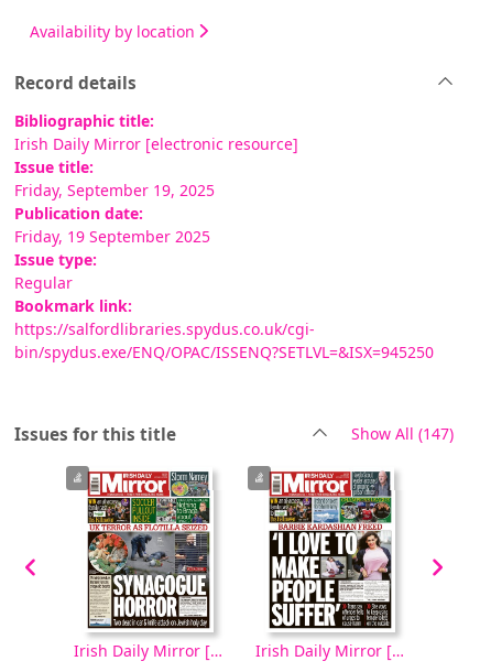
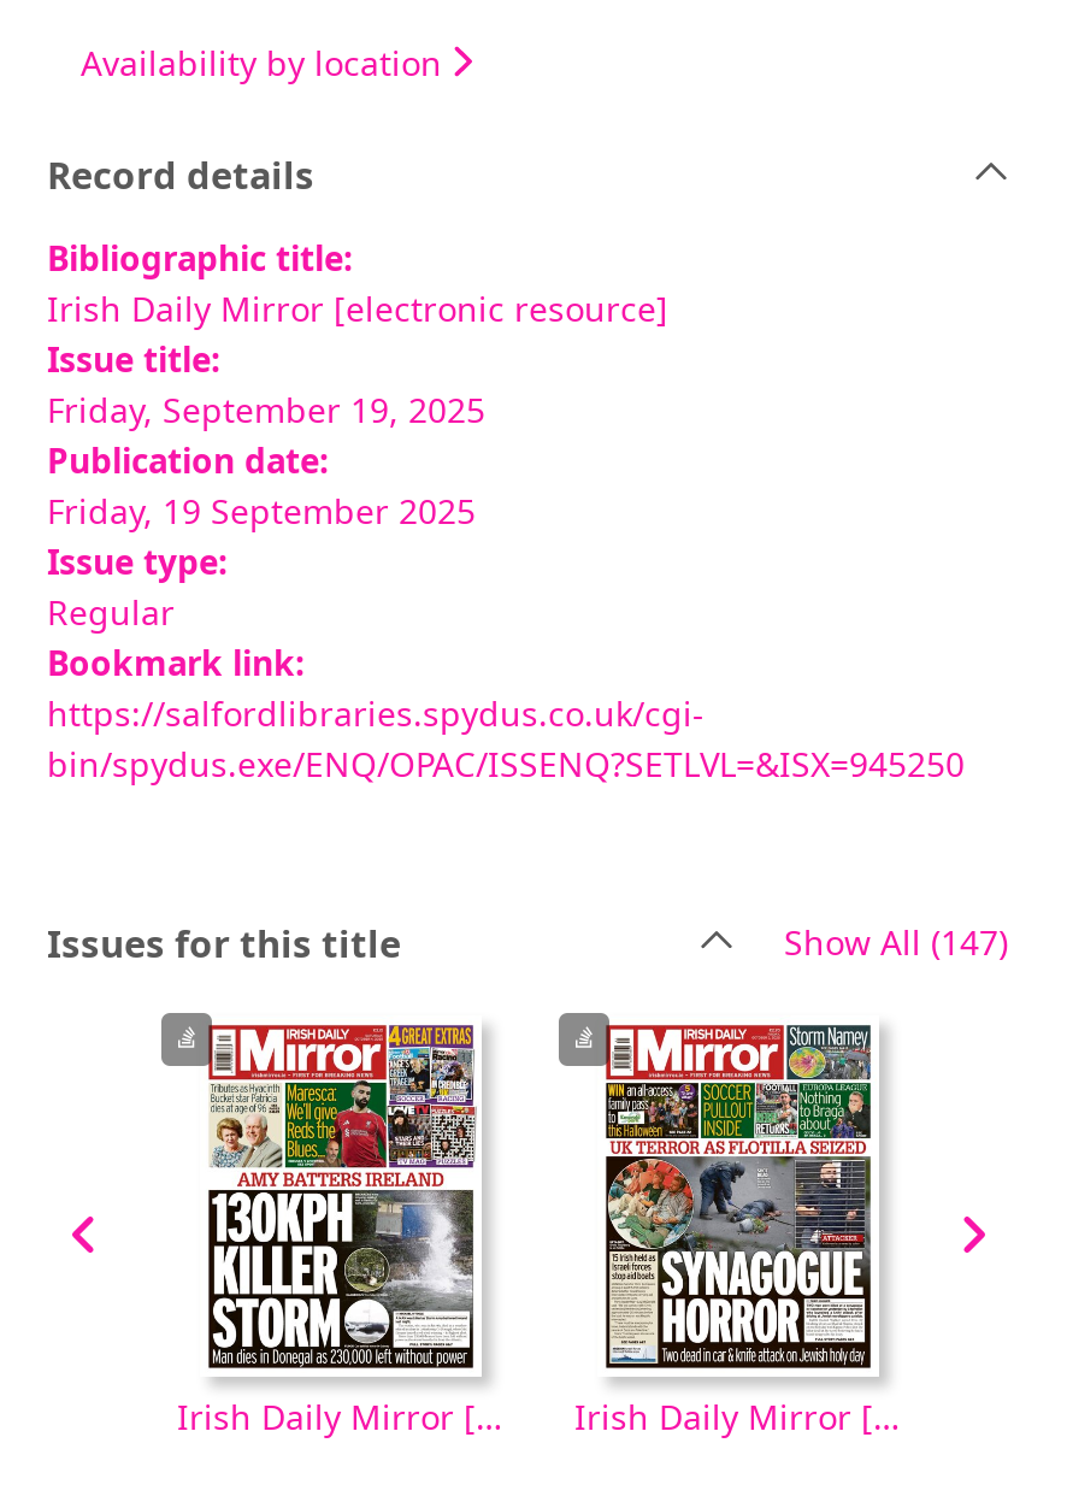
- [image]
+ [image]

- [image]
+ [image]
